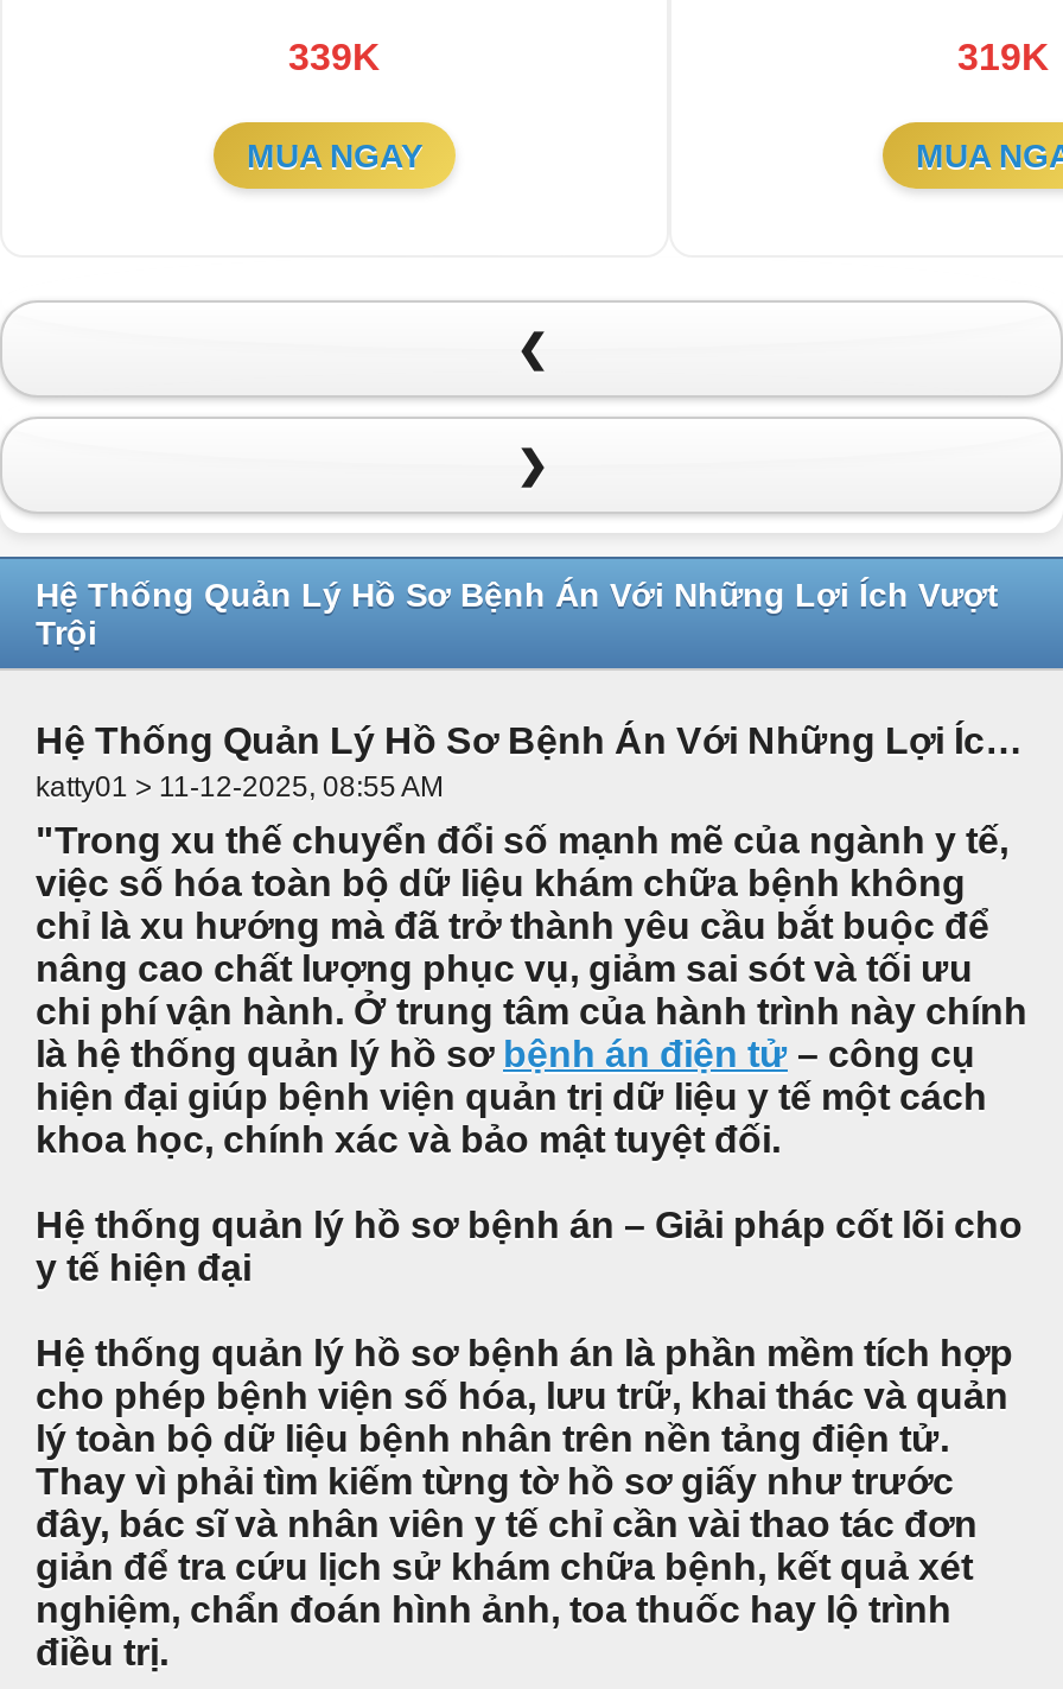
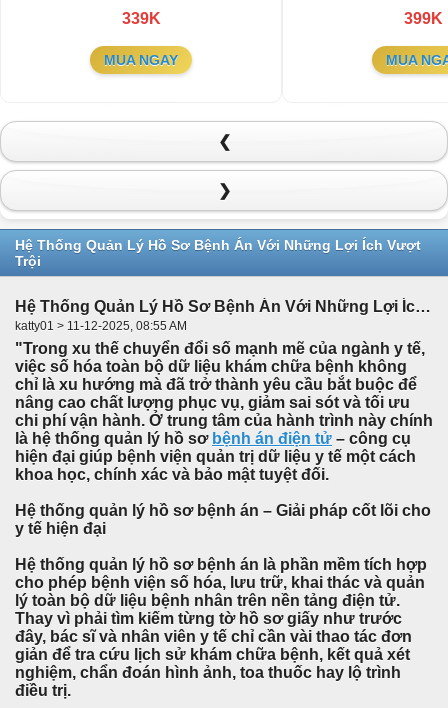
- 319K
+ 399K
